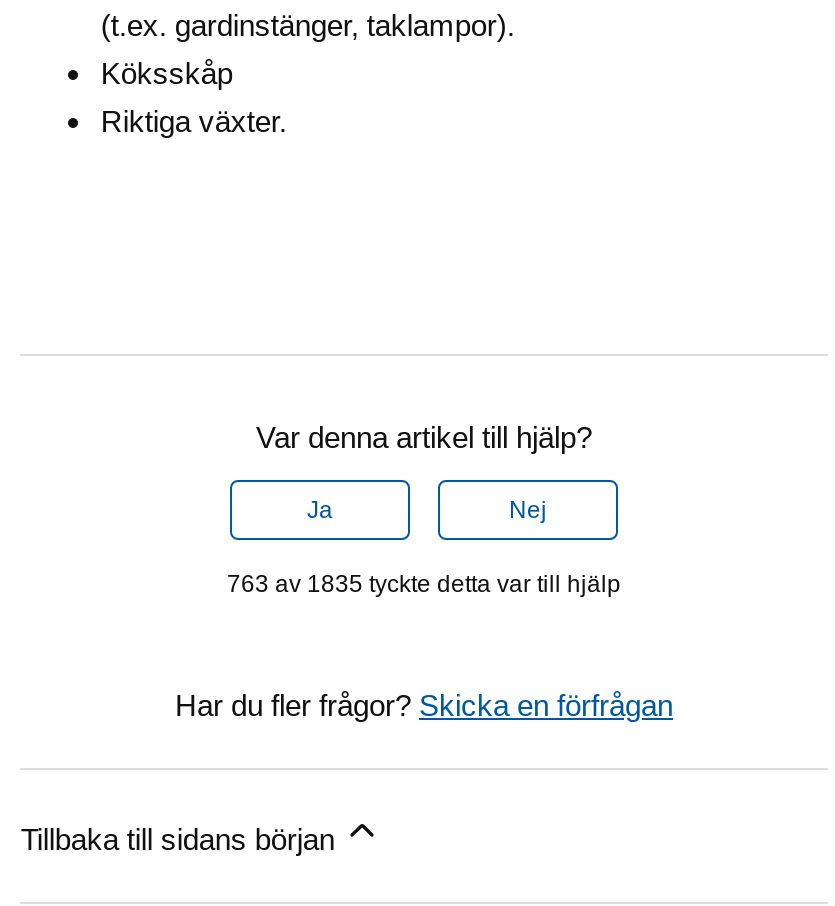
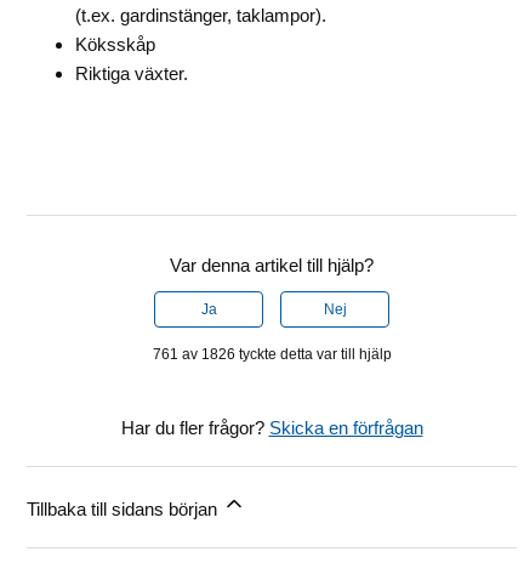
- 763 av 1835 tyckte detta var till hjälp
+ 761 av 1826 tyckte detta var till hjälp
